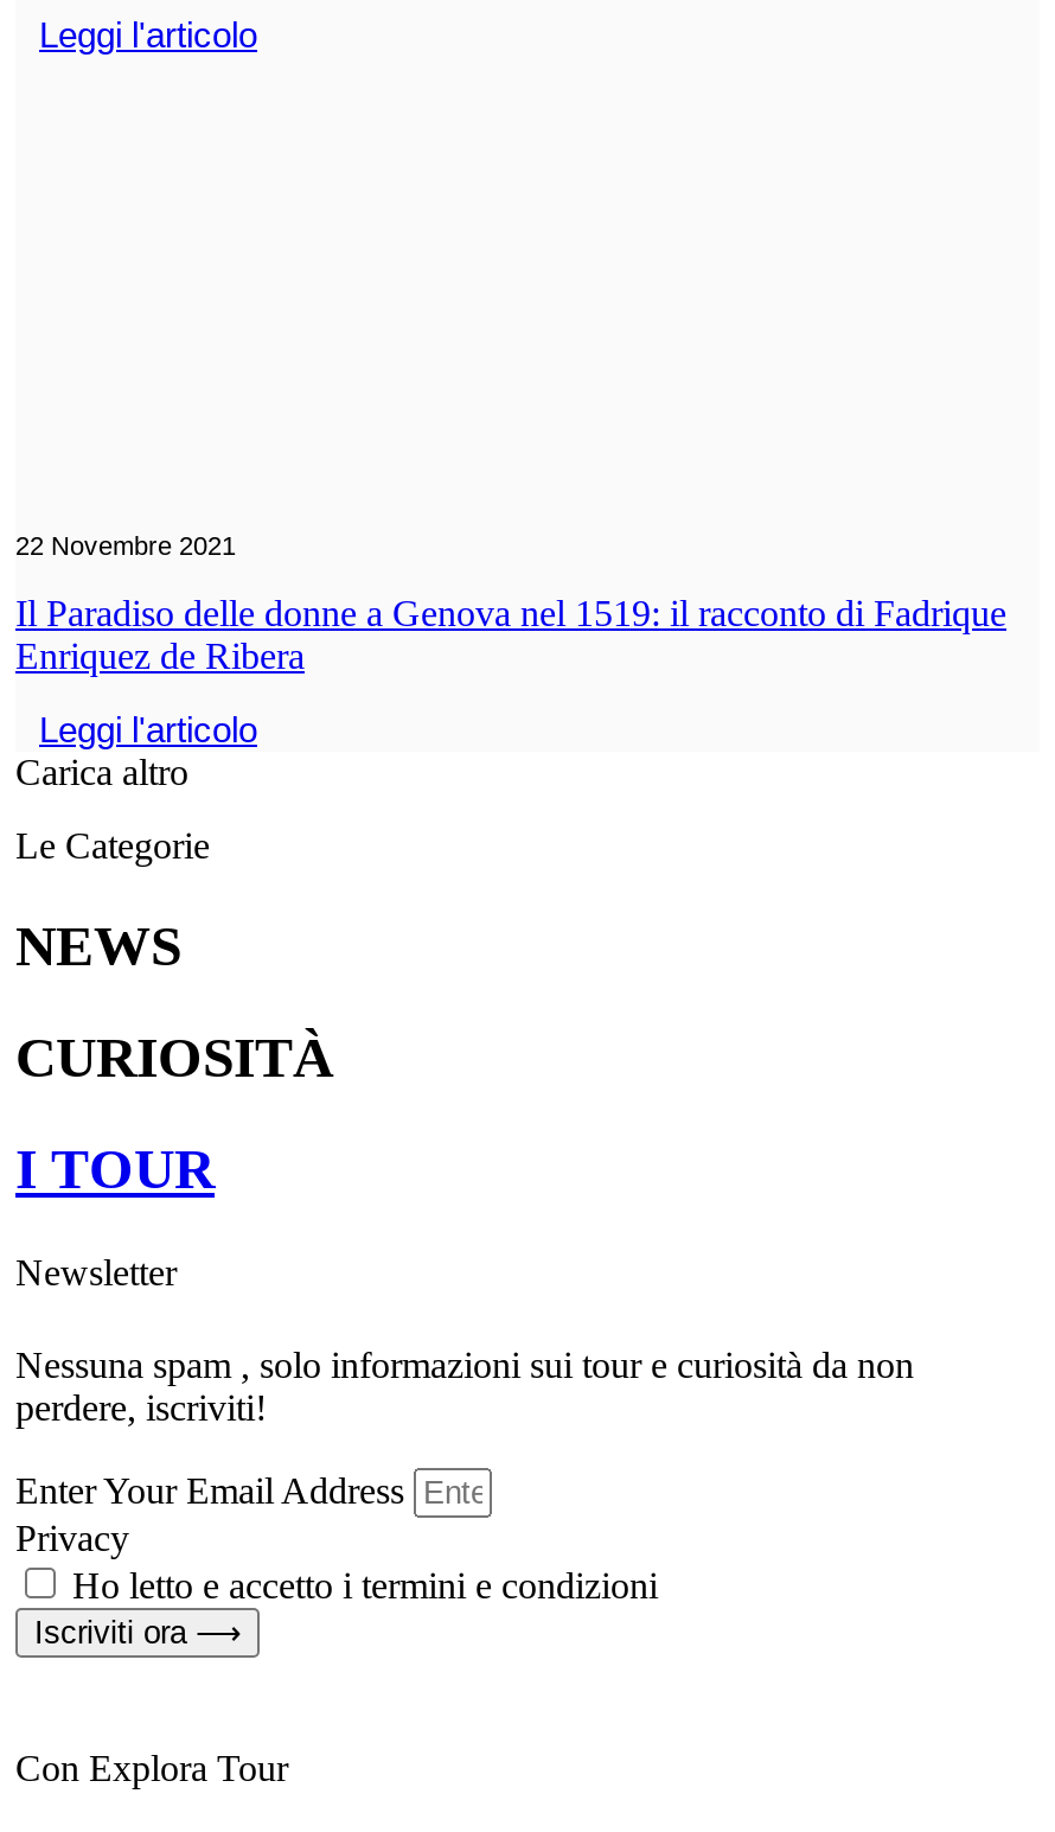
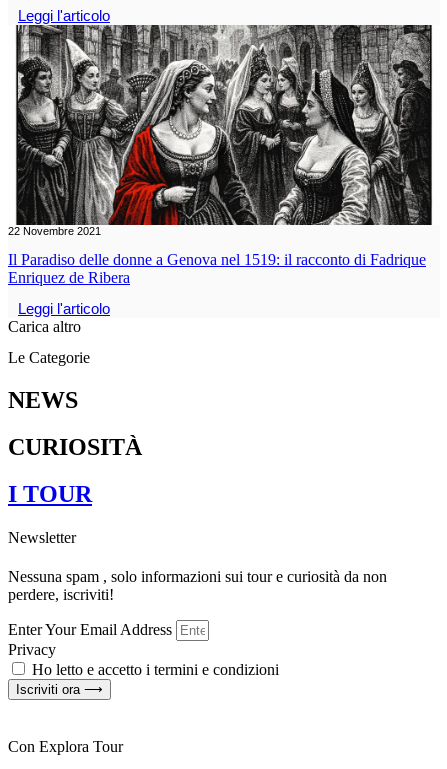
+ [image]
